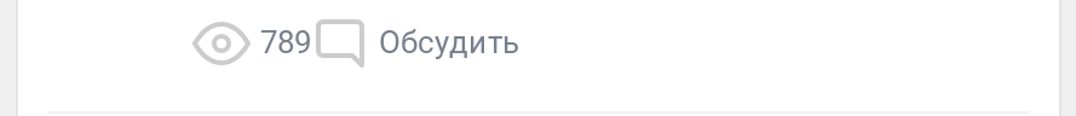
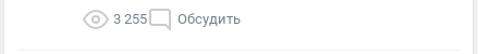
- 789 Обсудить
+ 3 255 Обсудить
